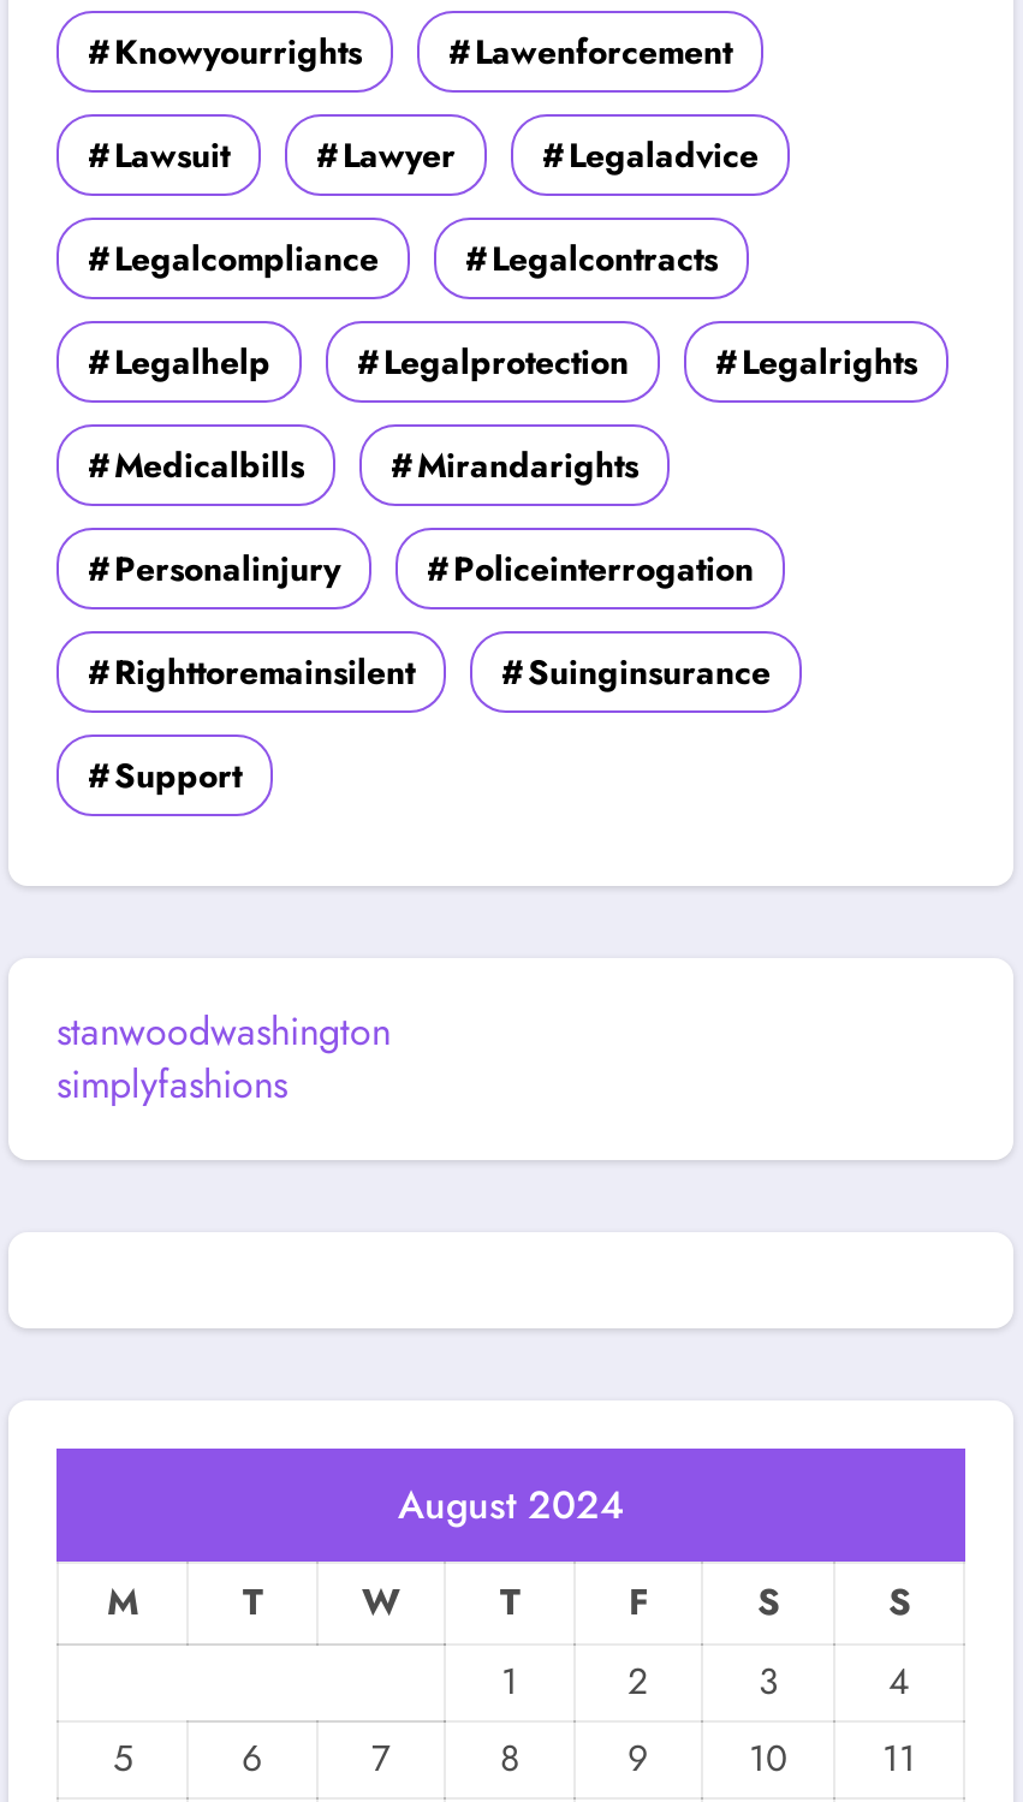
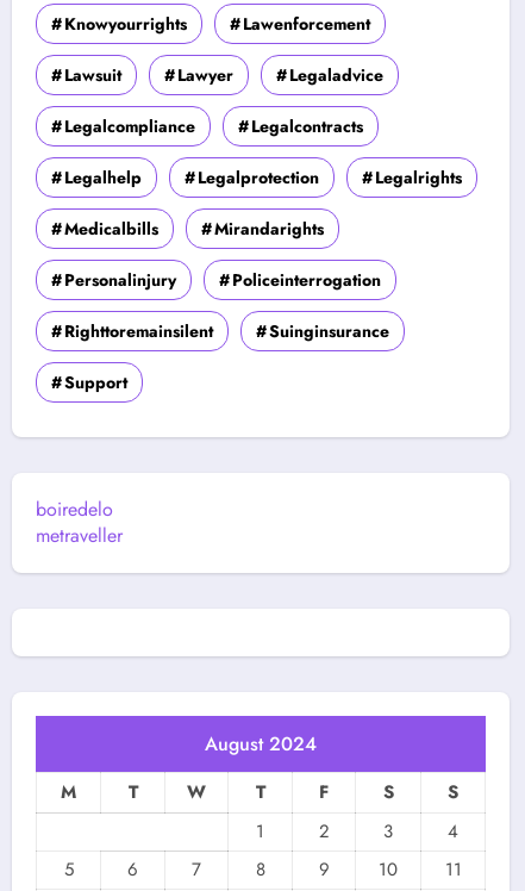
- stanwoodwashington
- simplyfashions
+ boiredelo
+ metraveller
